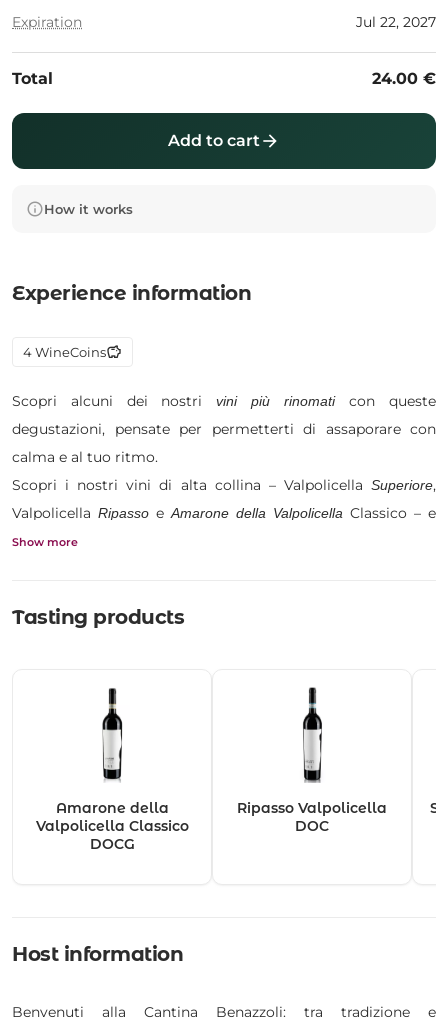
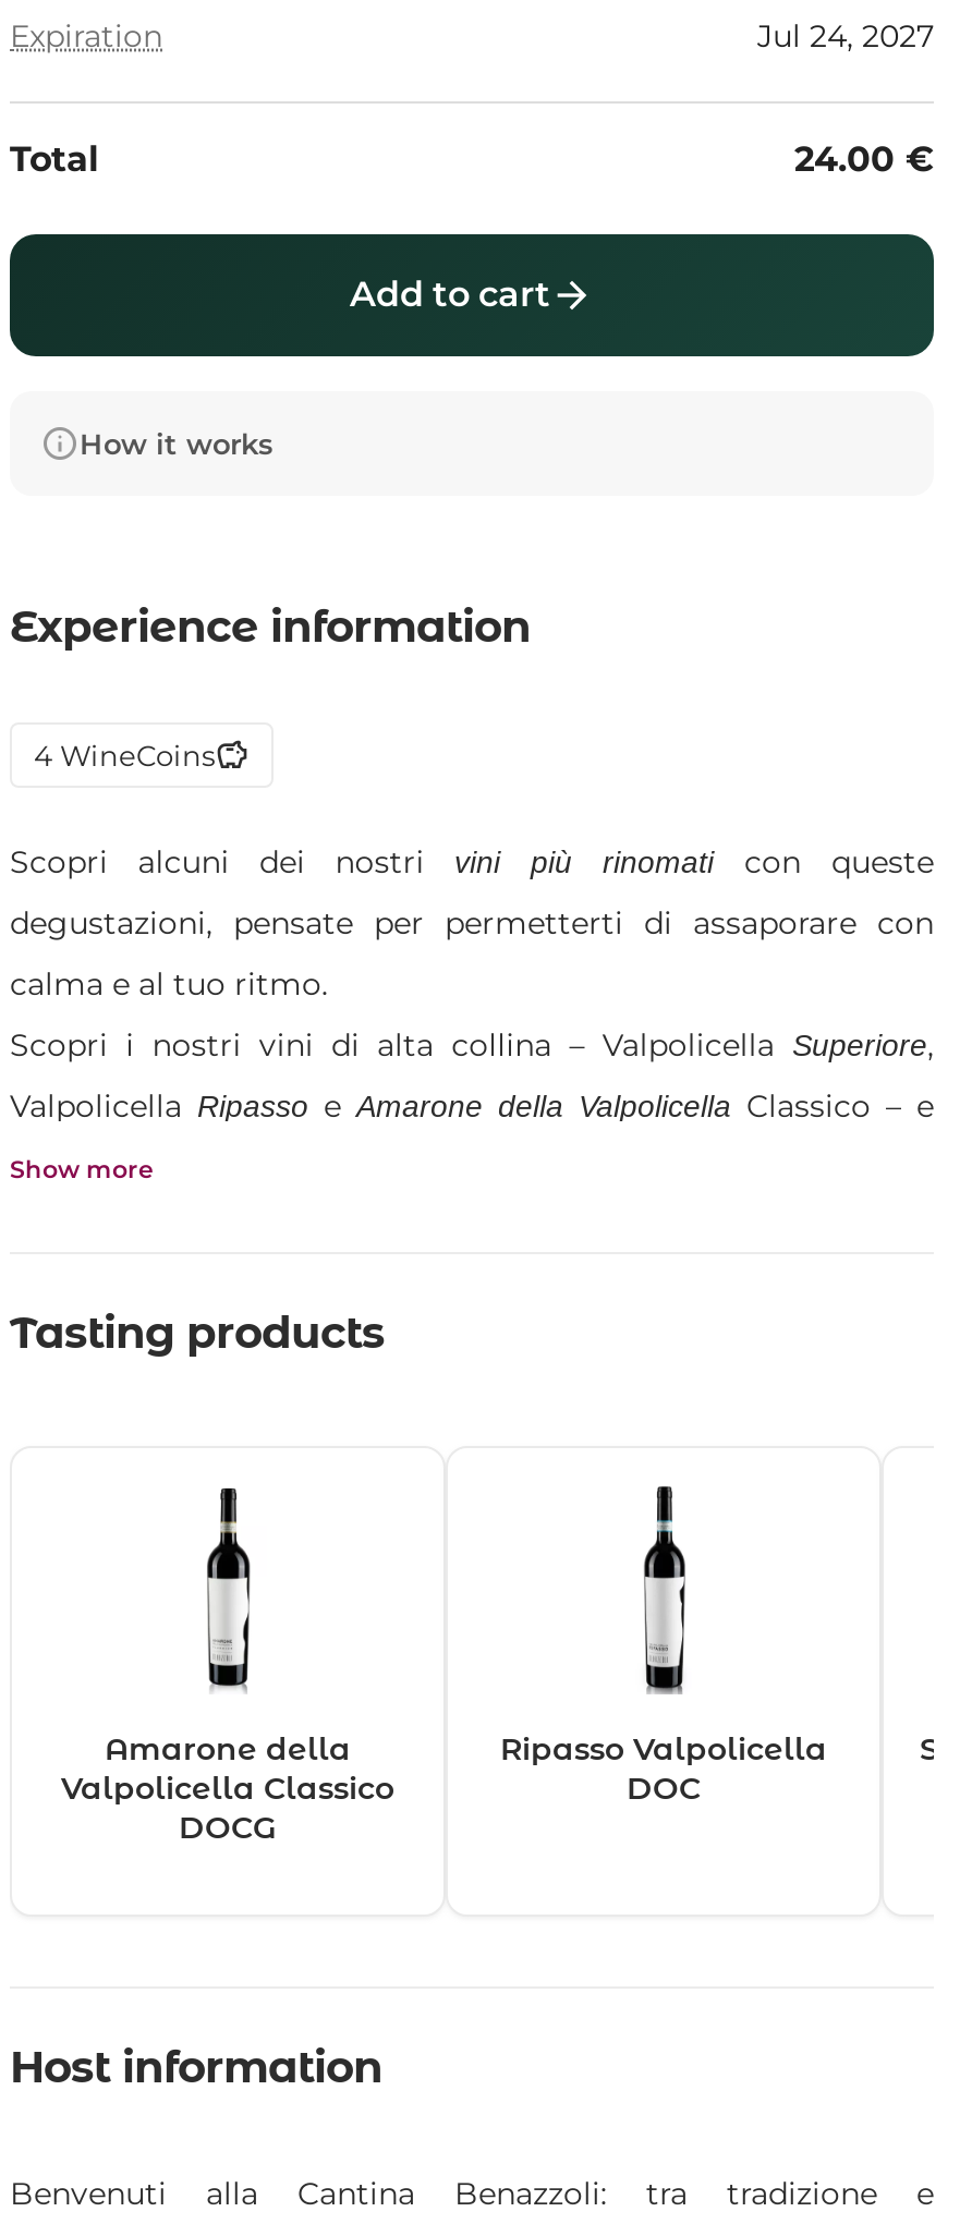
- Jul 22, 2027
+ Jul 24, 2027
